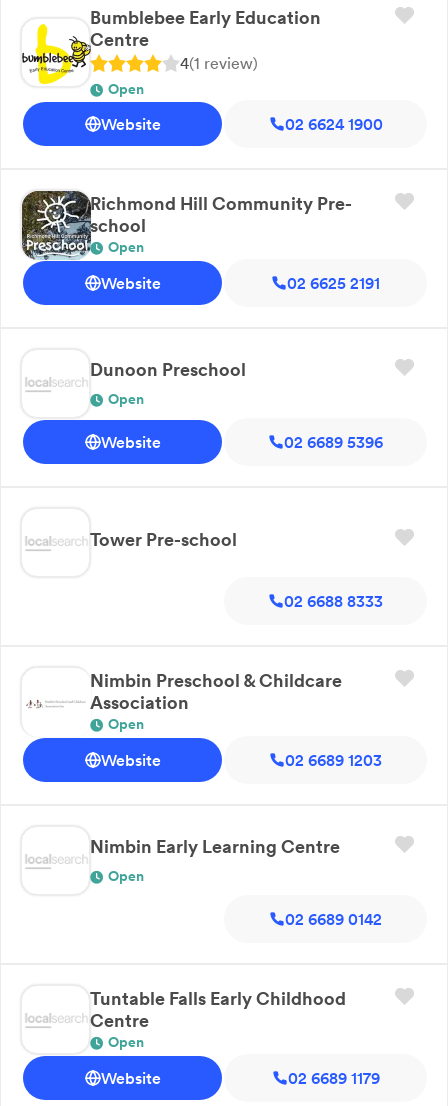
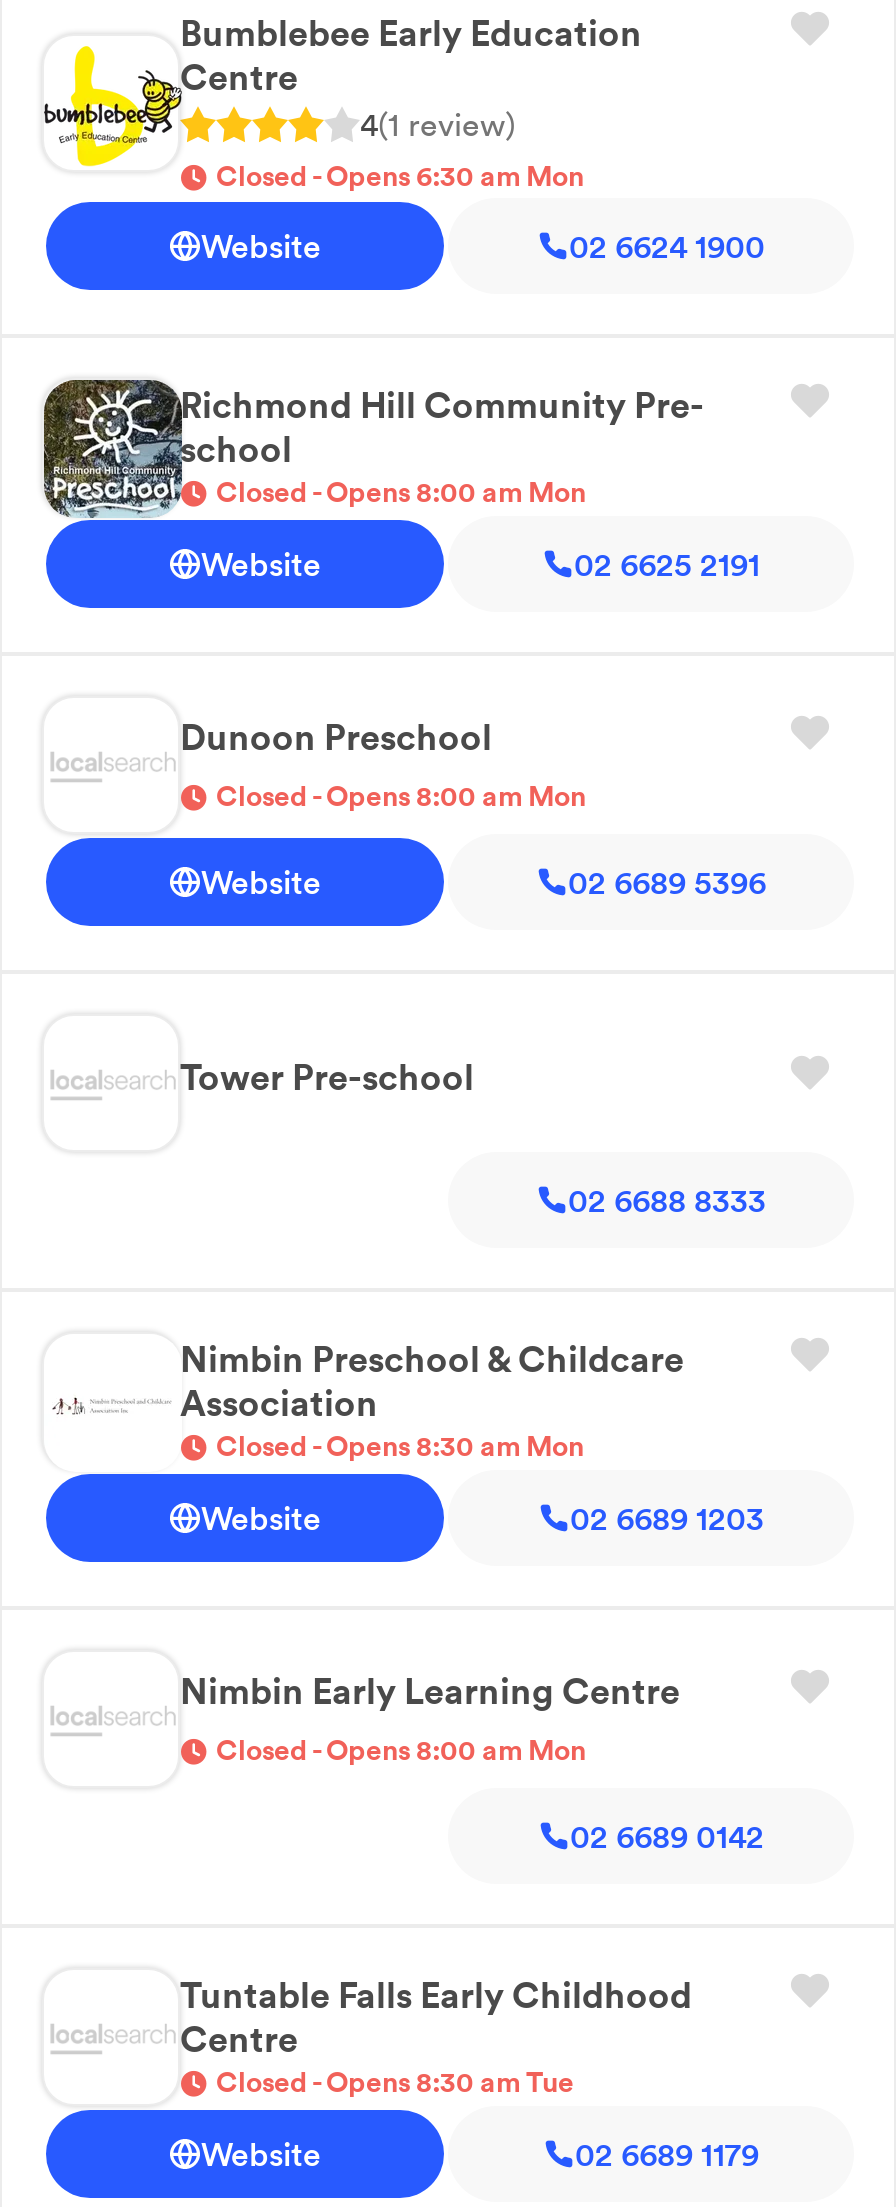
- Open
+ Closed - Opens 6:30 am Mon

- Open
+ Closed - Opens 8:00 am Mon

- Open
+ Closed - Opens 8:00 am Mon

- Open
+ Closed - Opens 8:30 am Mon

- Open
+ Closed - Opens 8:00 am Mon

- Open
+ Closed - Opens 8:30 am Tue
